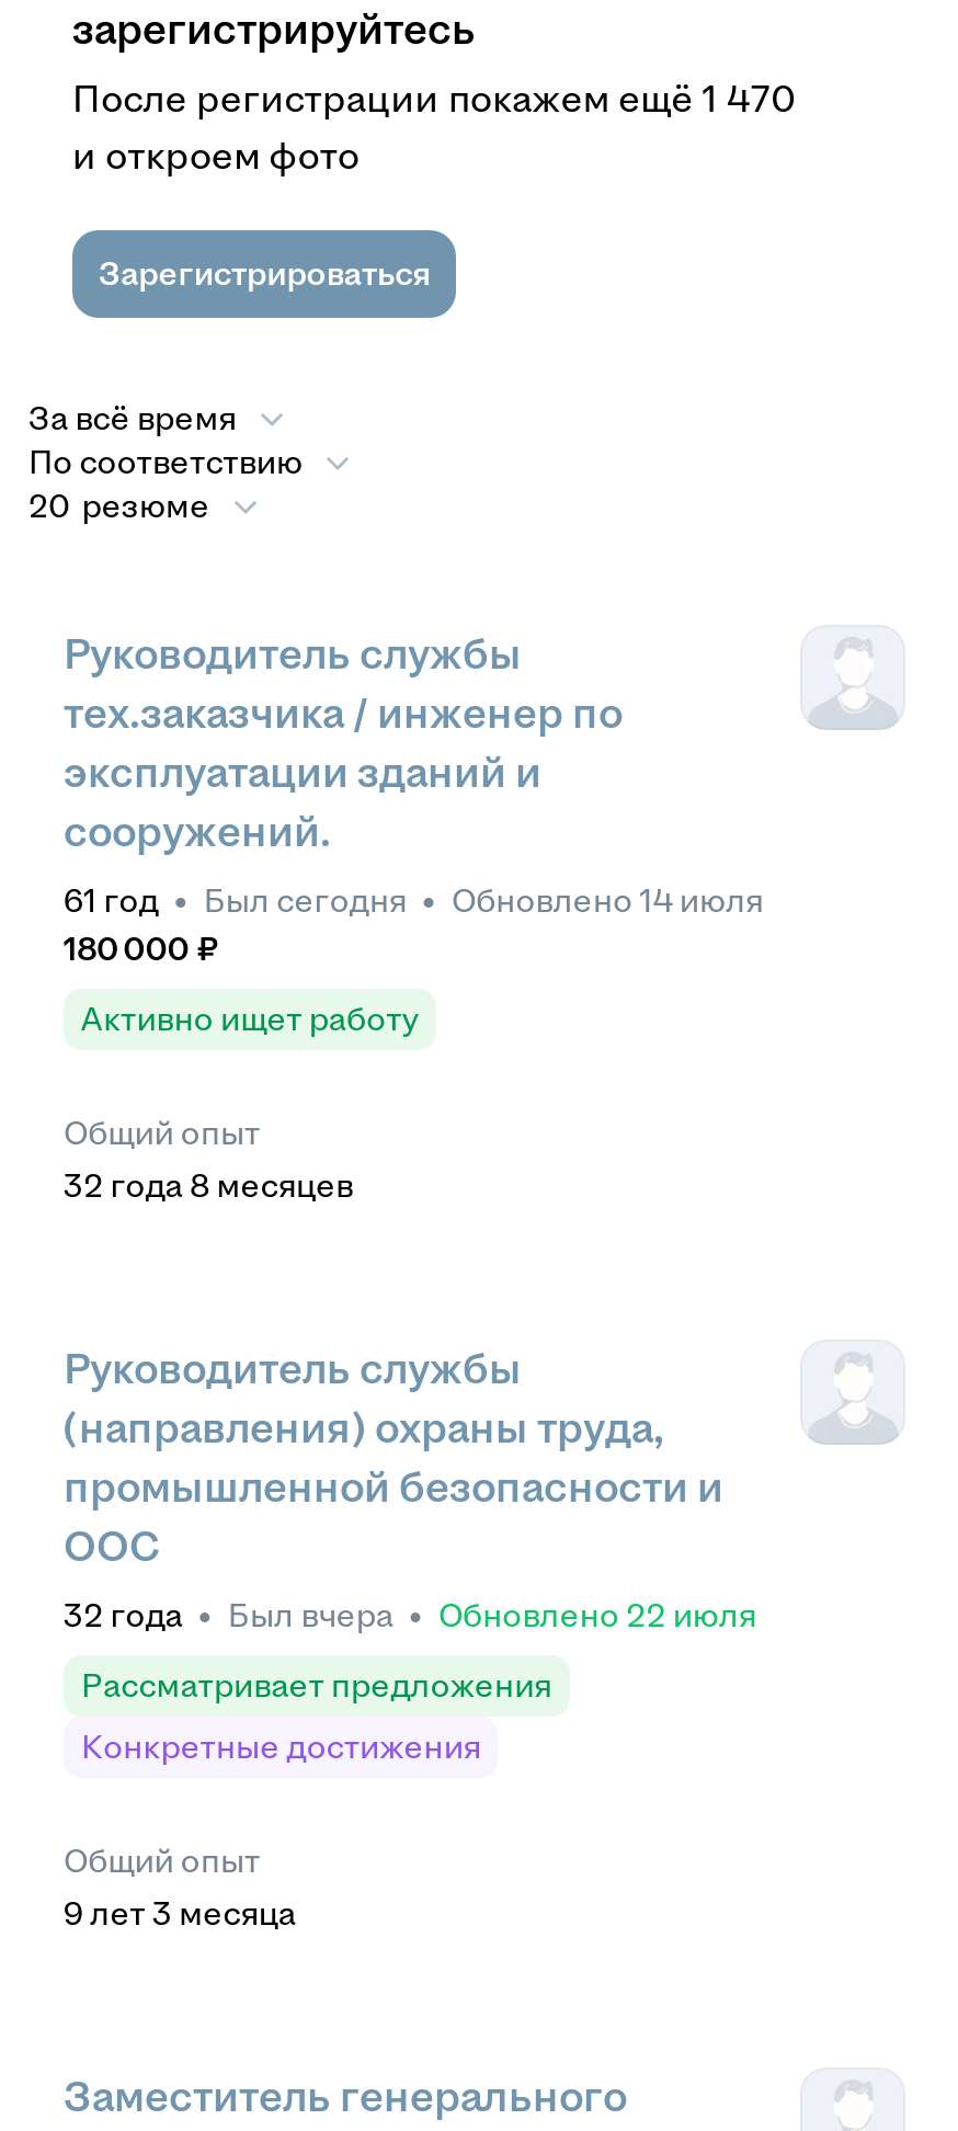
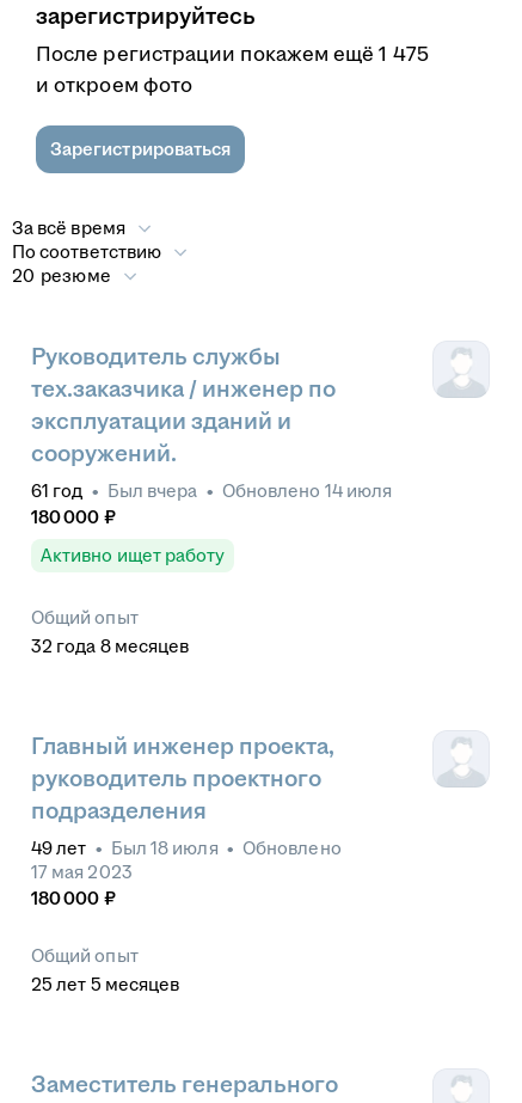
- После регистрации покажем ещё 1 470
+ После регистрации покажем ещё 1 475

- 61 год • Был сегодня • Обновлено 14 июля
+ 61 год • Был вчера • Обновлено 14 июля

- Руководитель службы
- (направления) охраны труда,
- промышленной безопасности и
- ООС
- 32 года • Был вчера • Обновлено 22 июля
- Рассматривает предложения
- Конкретные достижения
+ Главный инженер проекта,
+ руководитель проектного
+ подразделения
+ 49 лет • Был 18 июля • Обновлено
+ 17 мая 2023
+ 180 000 ₽

- 9 лет 3 месяца
+ 25 лет 5 месяцев
